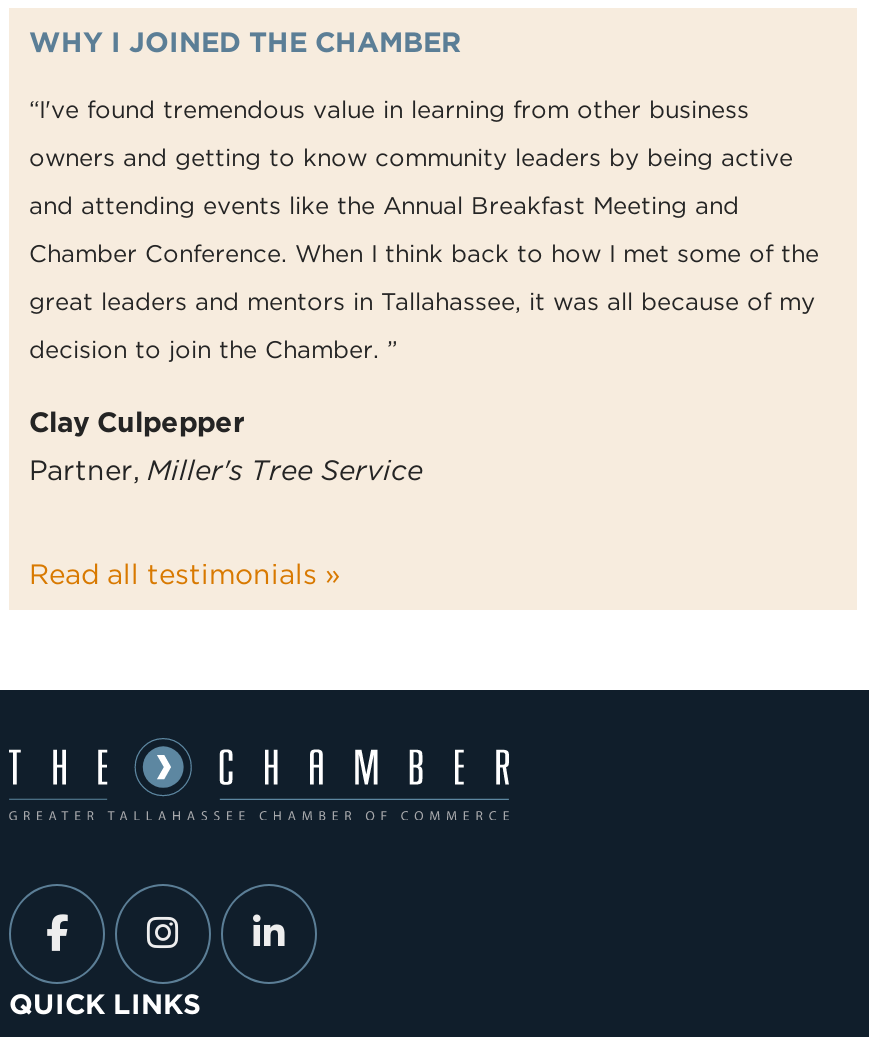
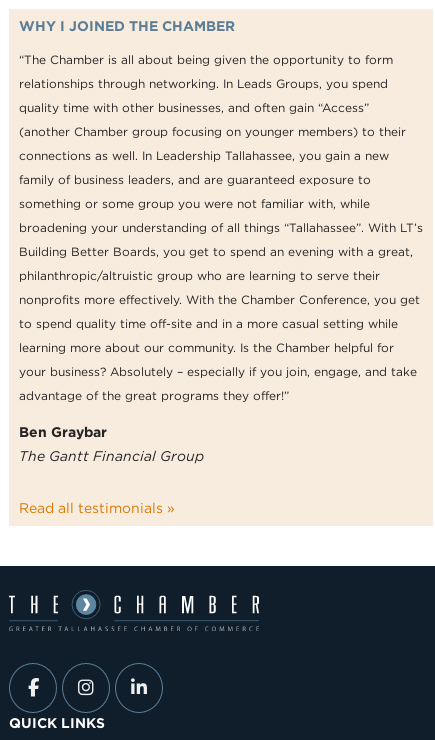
- “I've found tremendous value in learning from other business
- owners and getting to know community leaders by being active
- and attending events like the Annual Breakfast Meeting and
- Chamber Conference. When I think back to how I met some of the
- great leaders and mentors in Tallahassee, it was all because of my
- decision to join the Chamber. ”
- Clay Culpepper
- Partner, Miller's Tree Service
+ “The Chamber is all about being given the opportunity to form
+ relationships through networking. In Leads Groups, you spend
+ quality time with other businesses, and often gain “Access”
+ (another Chamber group focusing on younger members) to their
+ connections as well. In Leadership Tallahassee, you gain a new
+ family of business leaders, and are guaranteed exposure to
+ something or some group you were not familiar with, while
+ broadening your understanding of all things “Tallahassee”. With LT’s
+ Building Better Boards, you get to spend an evening with a great,
+ philanthropic/altruistic group who are learning to serve their
+ nonprofits more effectively. With the Chamber Conference, you get
+ to spend quality time off-site and in a more casual setting while
+ learning more about our community. Is the Chamber helpful for
+ your business? Absolutely – especially if you join, engage, and take
+ advantage of the great programs they offer!”
+ Ben Graybar
+ The Gantt Financial Group
